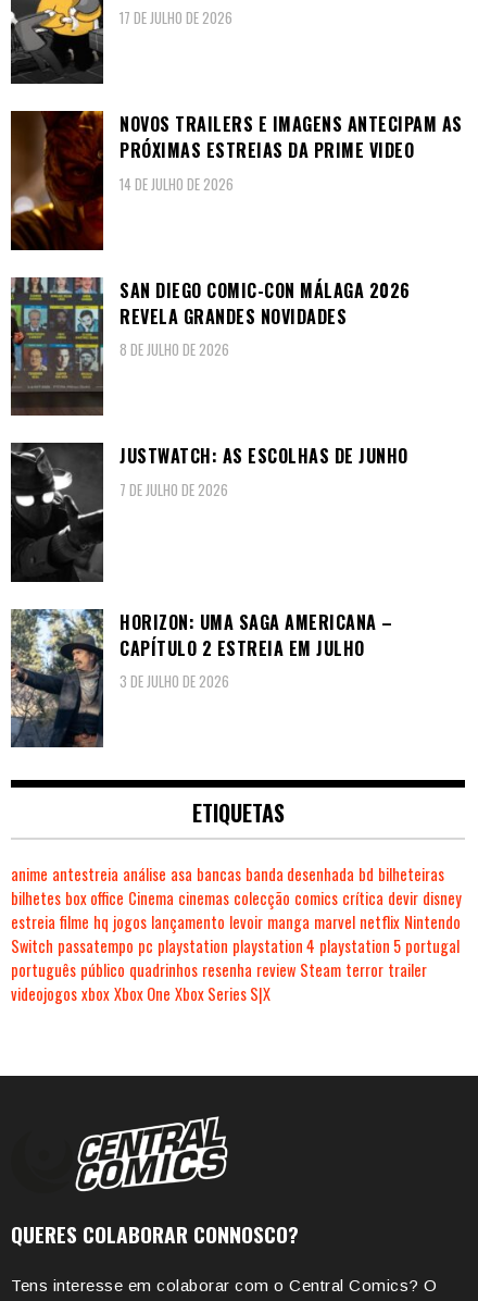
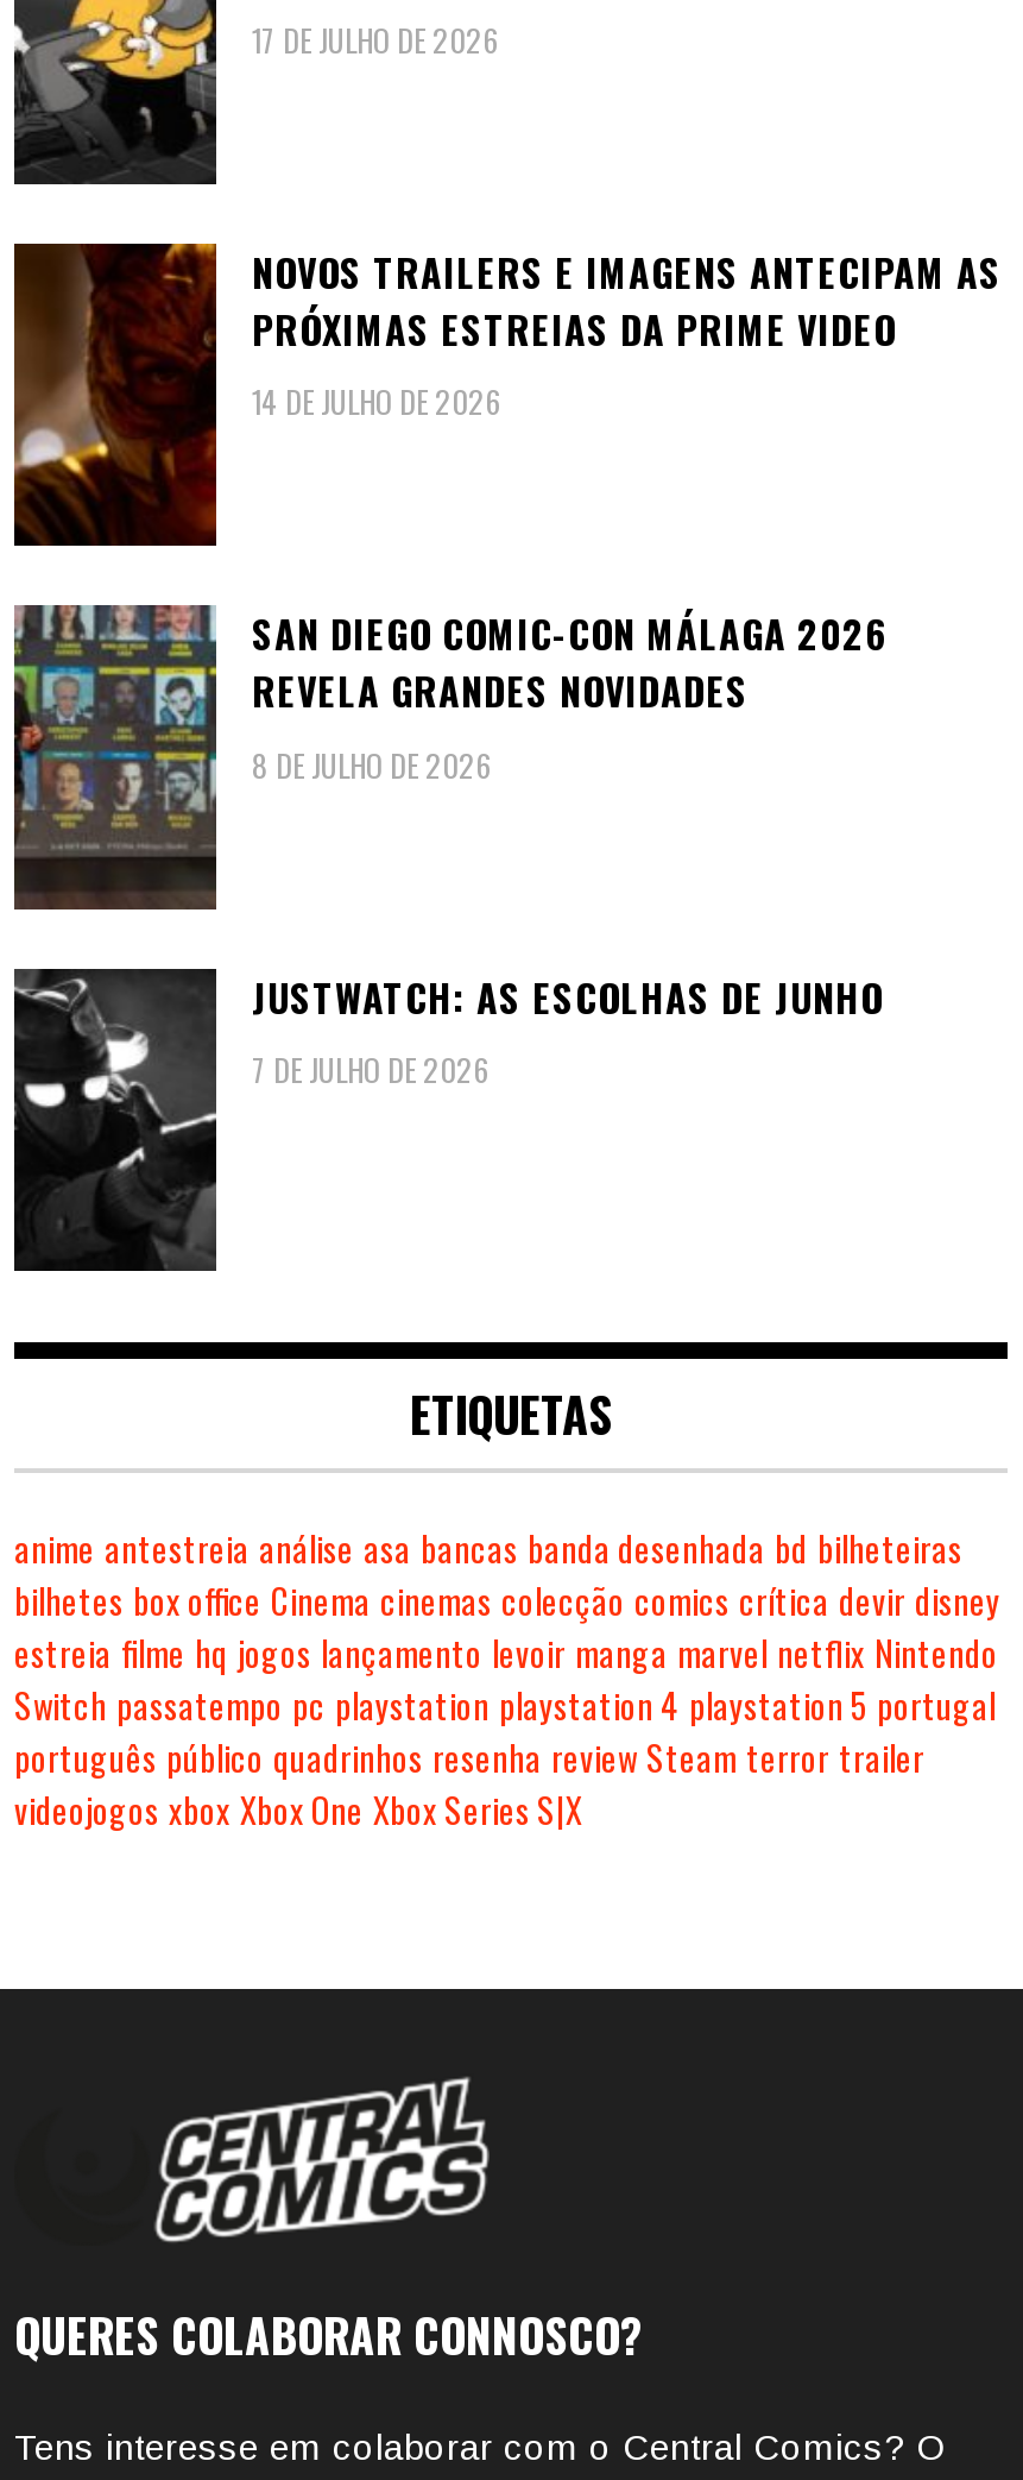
- [image]
- HORIZON: UMA SAGA AMERICANA –
- CAPÍTULO 2 ESTREIA EM JULHO
- 3 DE JULHO DE 2026
